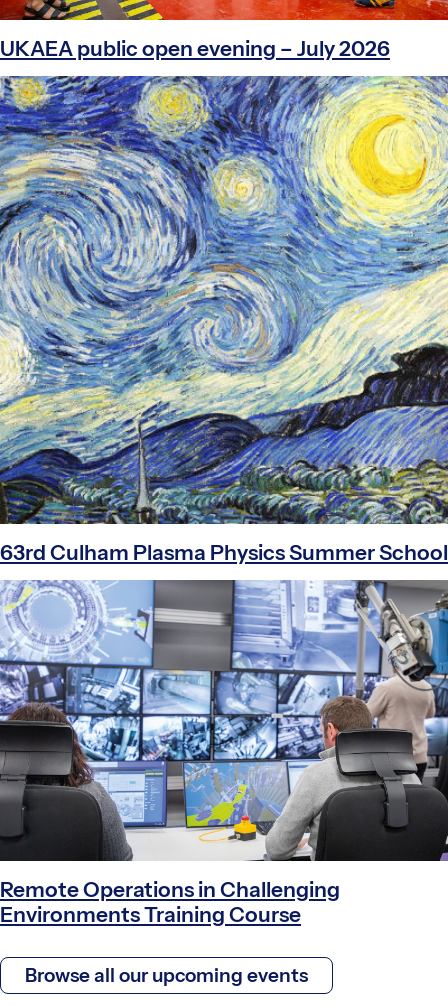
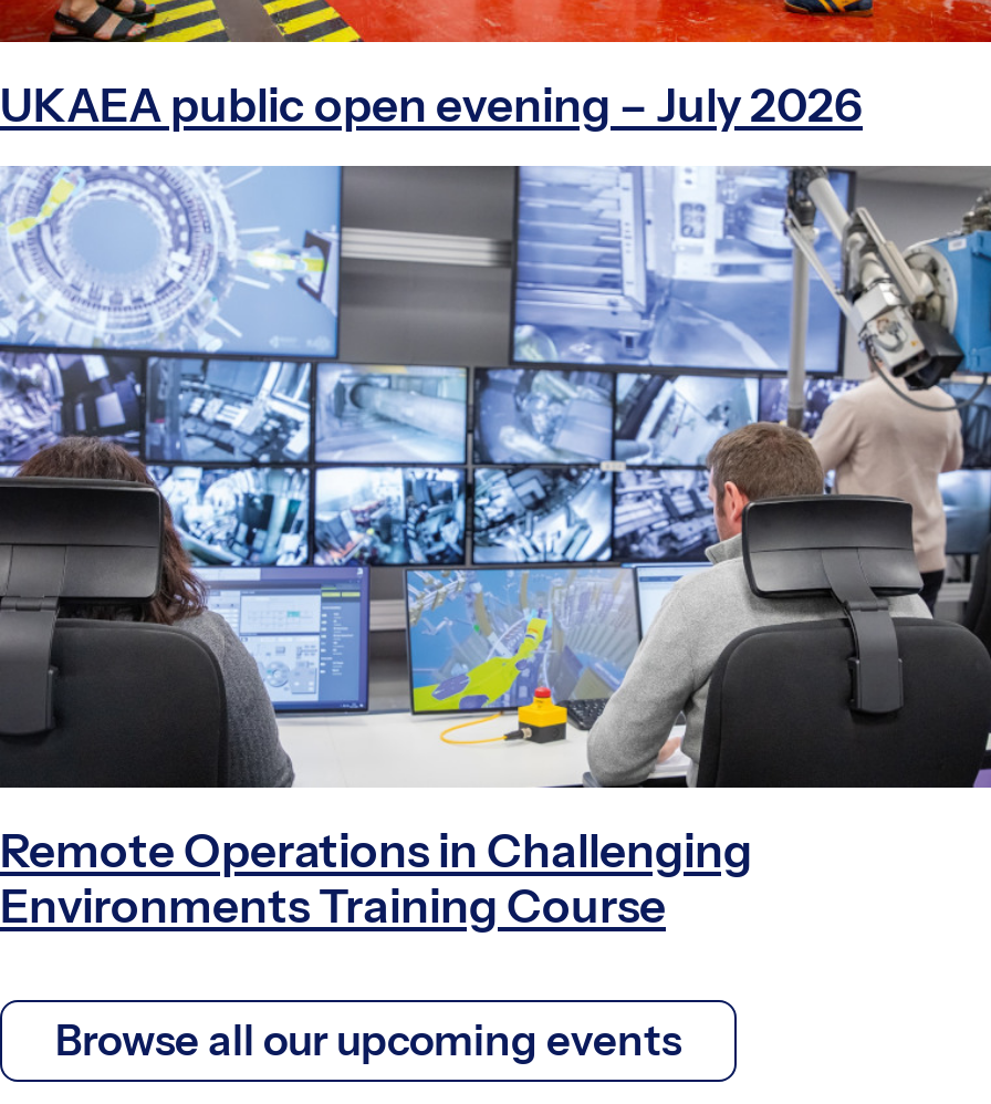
- [image]
- 63rd Culham Plasma Physics Summer School
